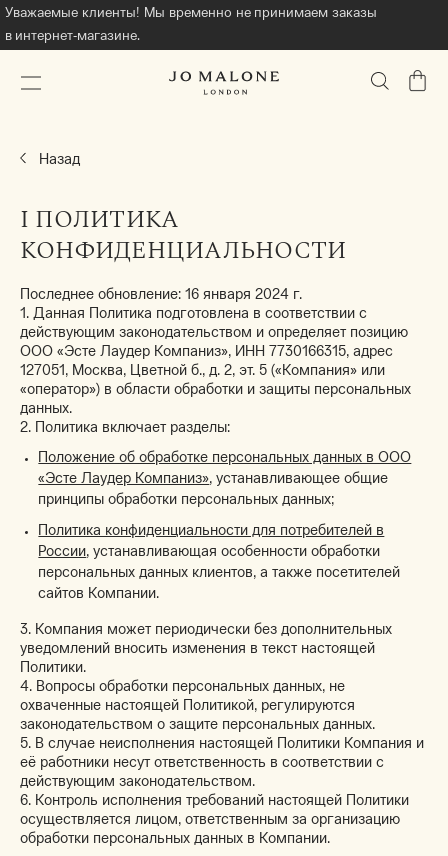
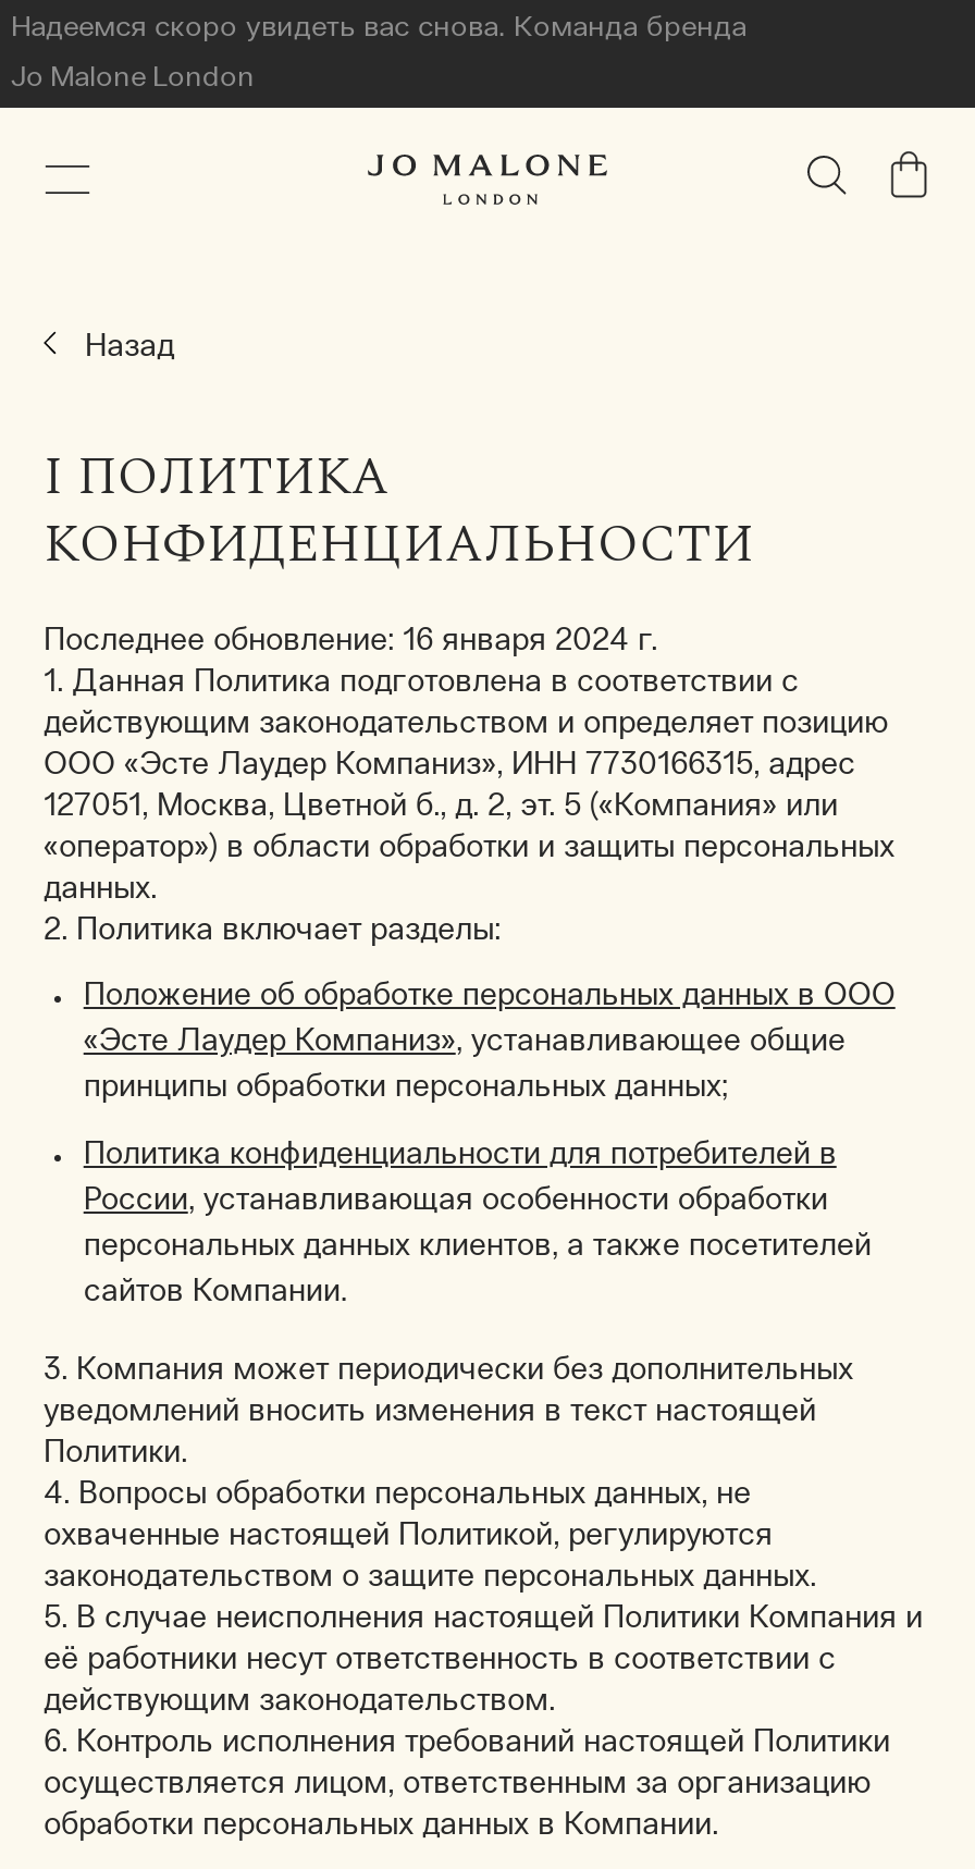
- Уважаемые клиенты! Мы временно не принимаем заказы
+ Надеемся скоро увидеть вас снова. Команда бренда

- в интернет‐магазине.
+ Jo Malone London
